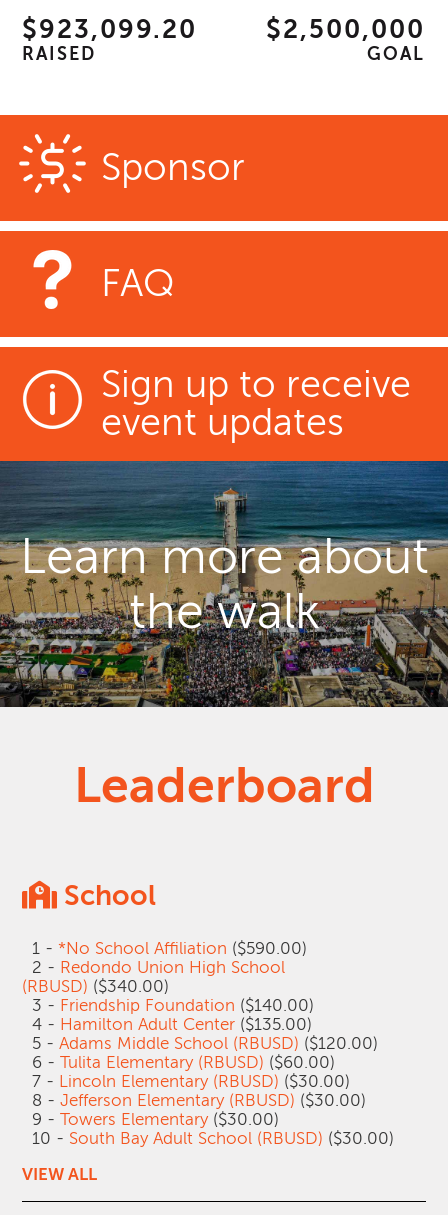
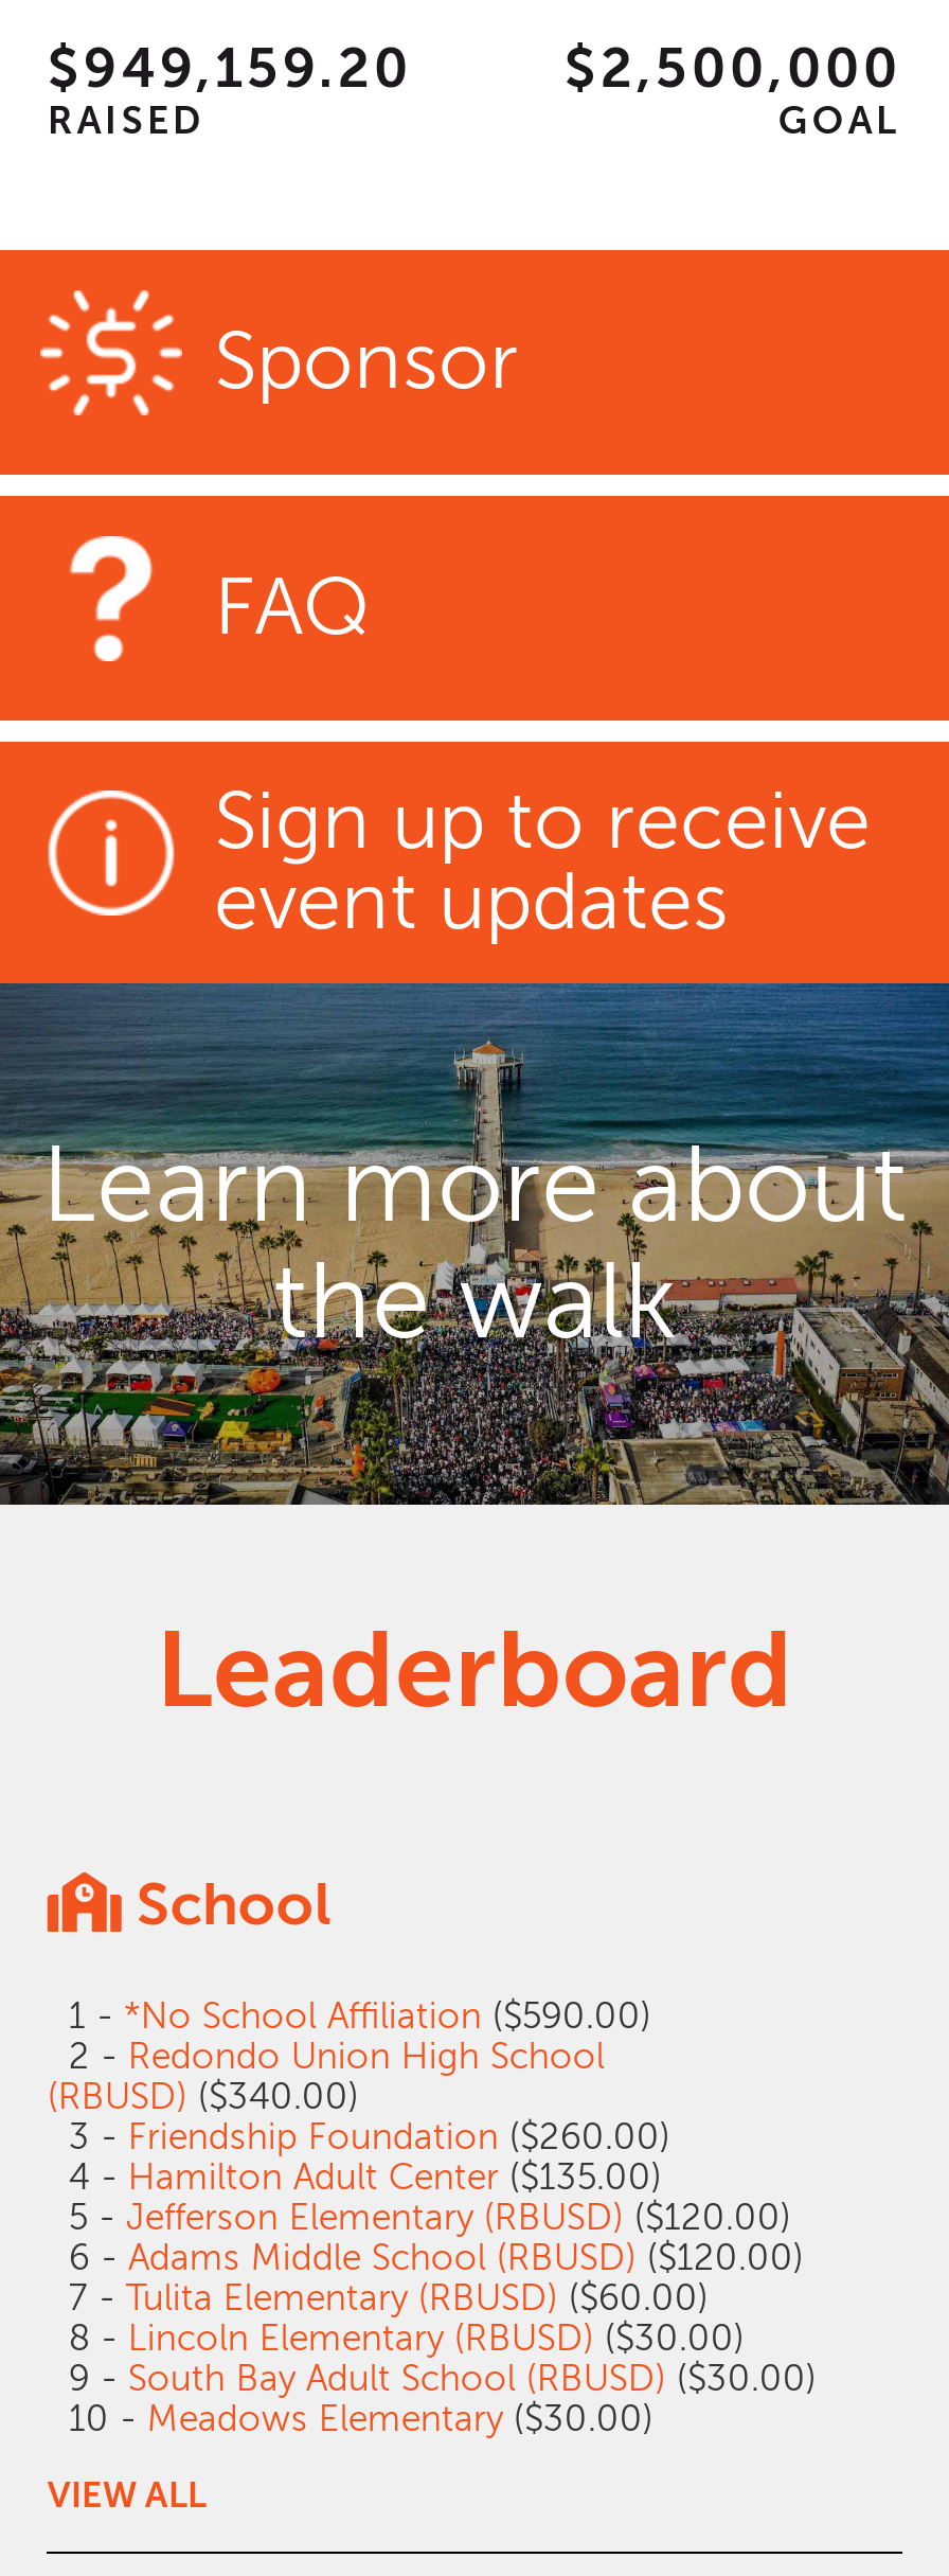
- $923,099.20
+ $949,159.20

- 3 - Friendship Foundation ($140.00)
+ 3 - Friendship Foundation ($260.00)

- 5 - Adams Middle School (RBUSD) ($120.00)
- 6 - Tulita Elementary (RBUSD) ($60.00)
- 7 - Lincoln Elementary (RBUSD) ($30.00)
- 8 - Jefferson Elementary (RBUSD) ($30.00)
- 9 - Towers Elementary ($30.00)
- 10 - South Bay Adult School (RBUSD) ($30.00)
+ 5 - Jefferson Elementary (RBUSD) ($120.00)
+ 6 - Adams Middle School (RBUSD) ($120.00)
+ 7 - Tulita Elementary (RBUSD) ($60.00)
+ 8 - Lincoln Elementary (RBUSD) ($30.00)
+ 9 - South Bay Adult School (RBUSD) ($30.00)
+ 10 - Meadows Elementary ($30.00)
